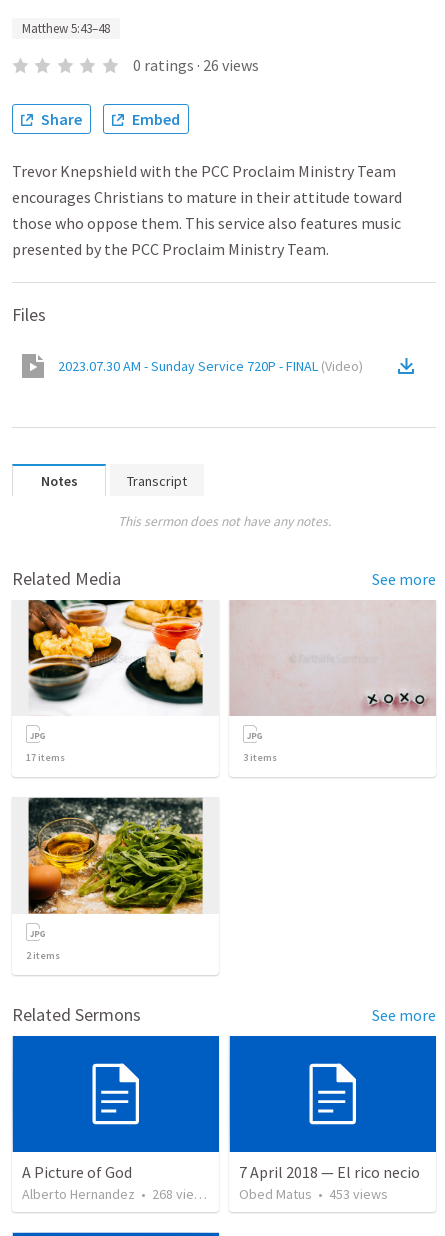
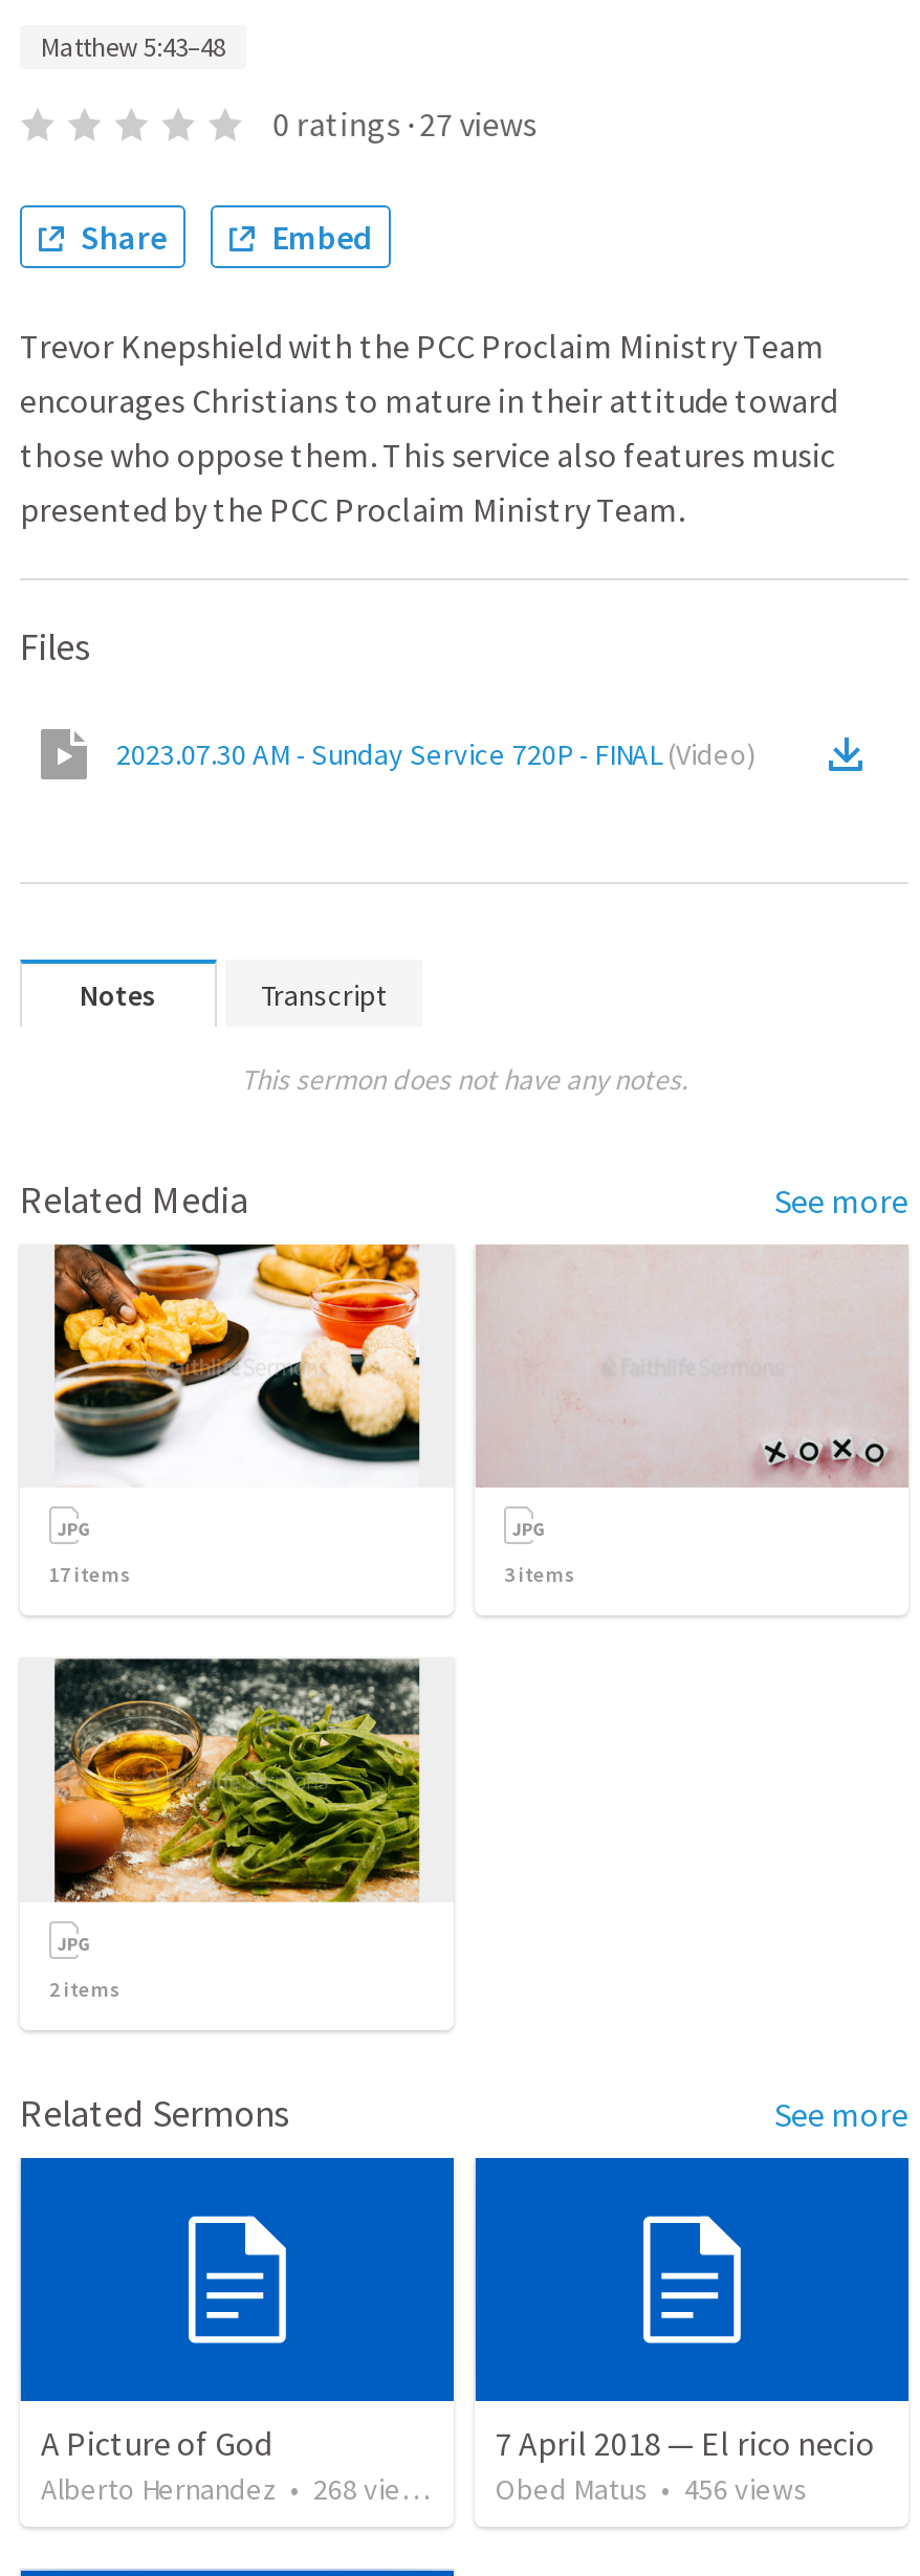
- 0 ratings · 26 views
+ 0 ratings · 27 views

- Obed Matus • 453 views
+ Obed Matus • 456 views
